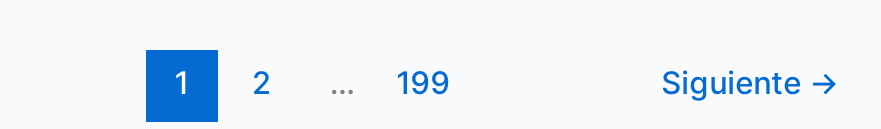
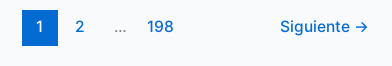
- 199
+ 198
